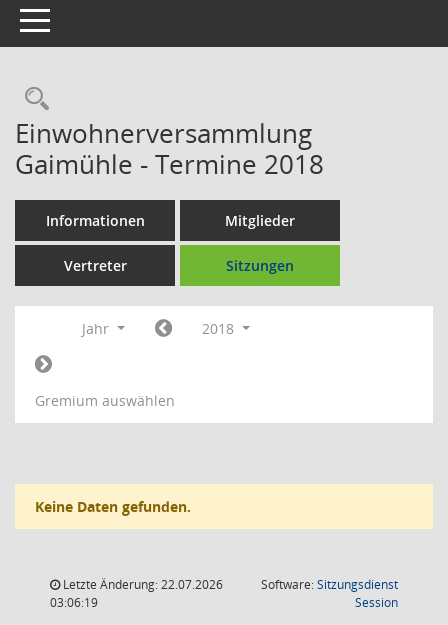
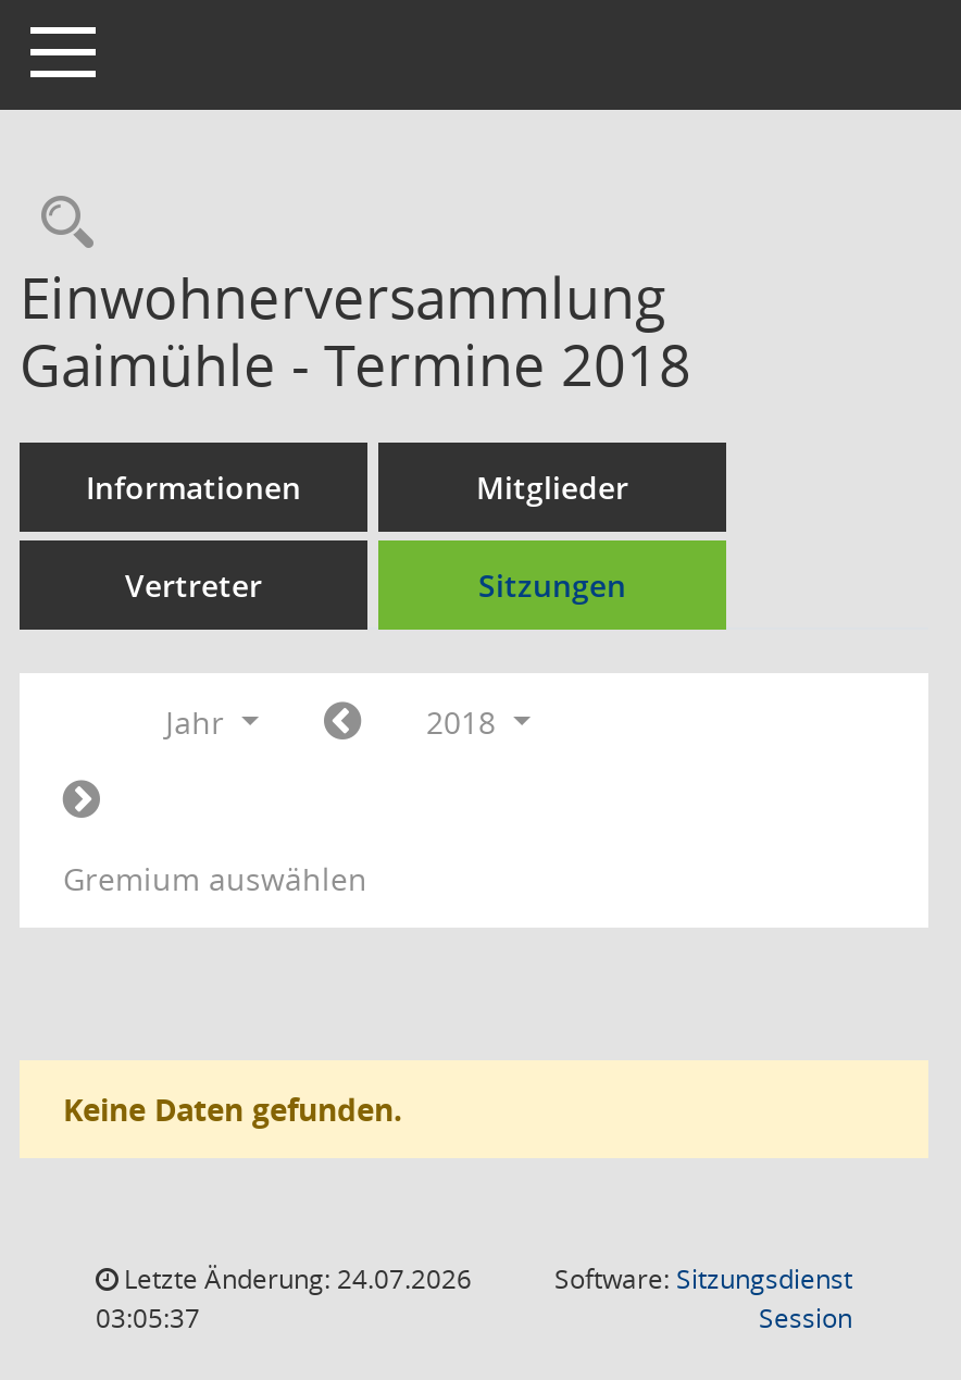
- Letzte Änderung: 22.07.2026
+ Letzte Änderung: 24.07.2026

- 03:06:19
+ 03:05:37
